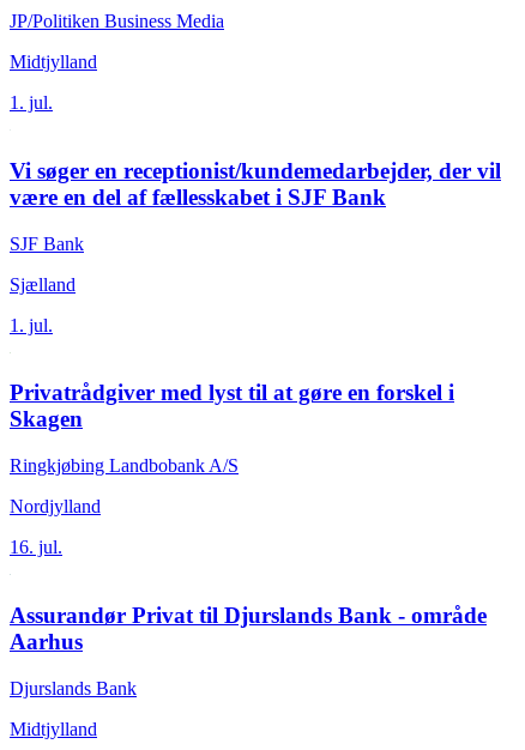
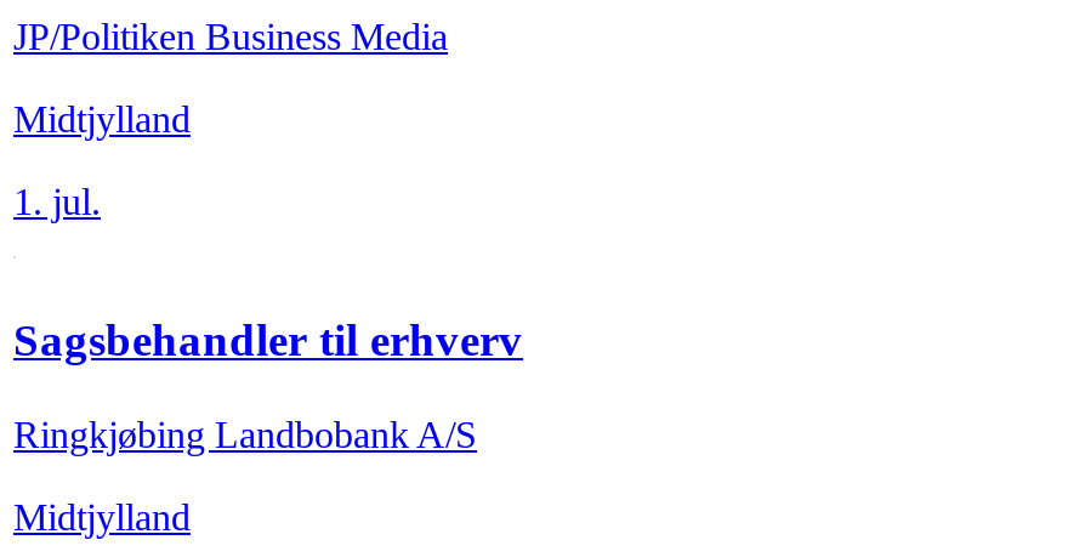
- Vi søger en receptionist/kundemedarbejder, der vil
- være en del af fællesskabet i SJF Bank
- SJF Bank
- Sjælland
- 1. jul.
- Privatrådgiver med lyst til at gøre en forskel i
- Skagen
+ Sagsbehandler til erhverv

- Nordjylland
- 16. jul.
- Assurandør Privat til Djurslands Bank - område
- Aarhus
- Djurslands Bank
